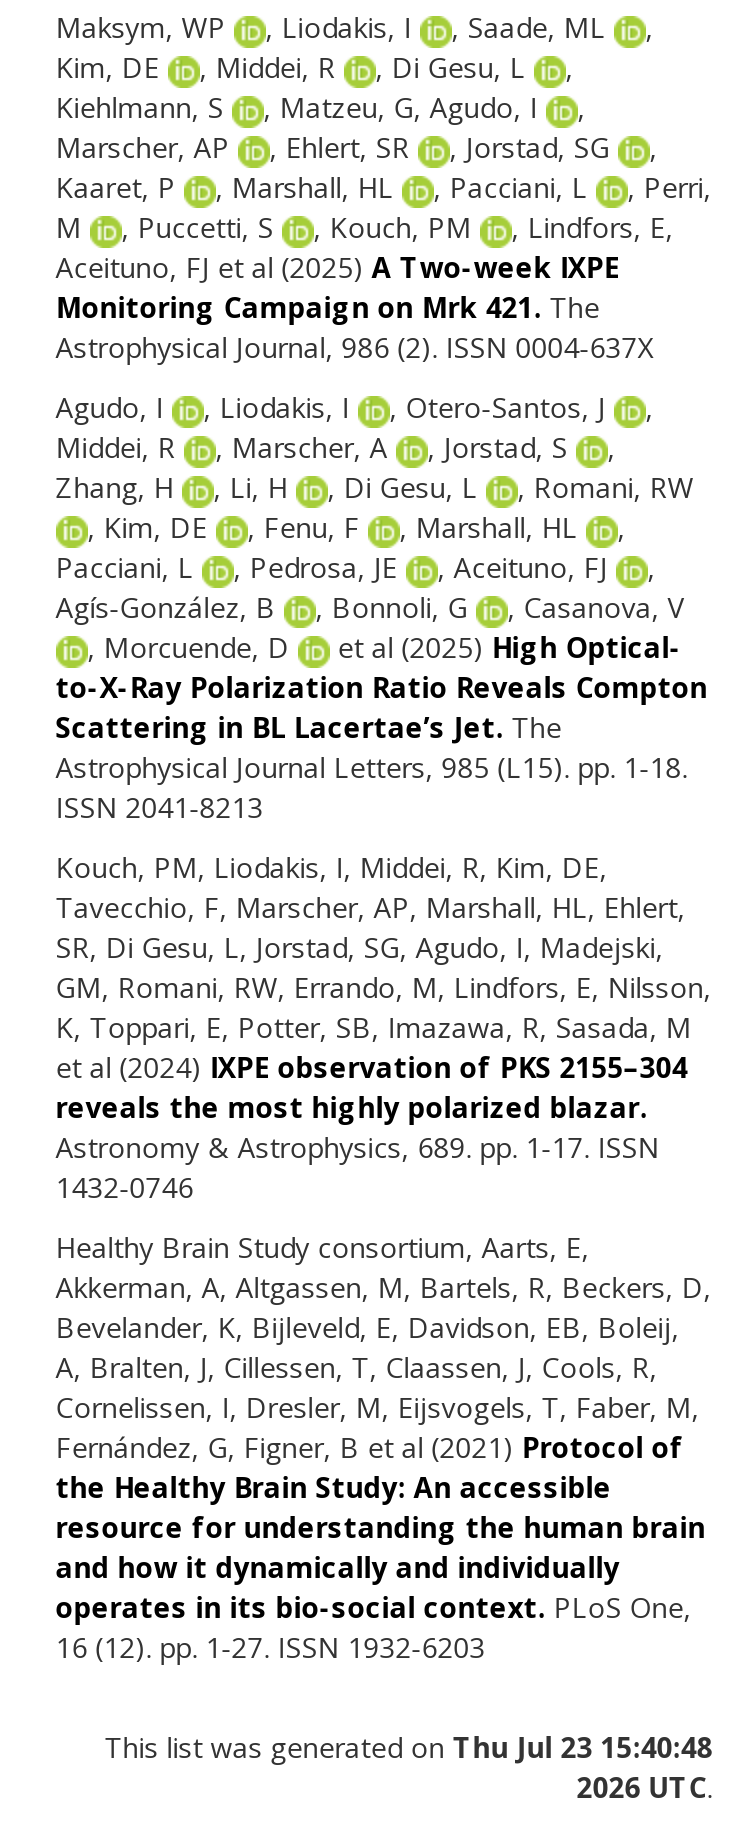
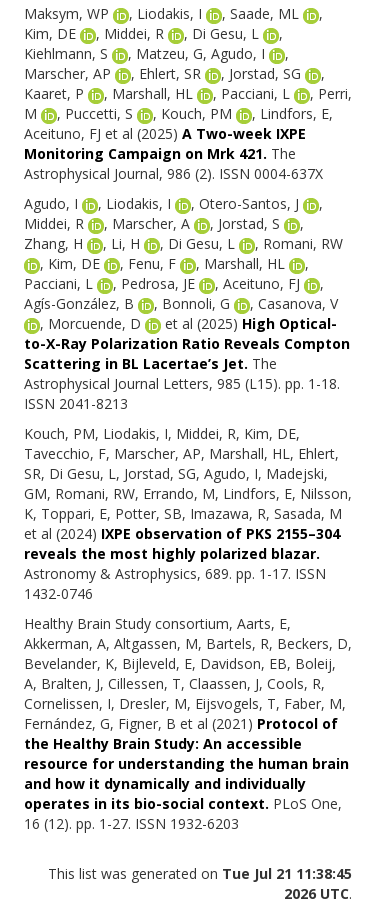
- This list was generated on Thu Jul 23 15:40:48
+ This list was generated on Tue Jul 21 11:38:45
